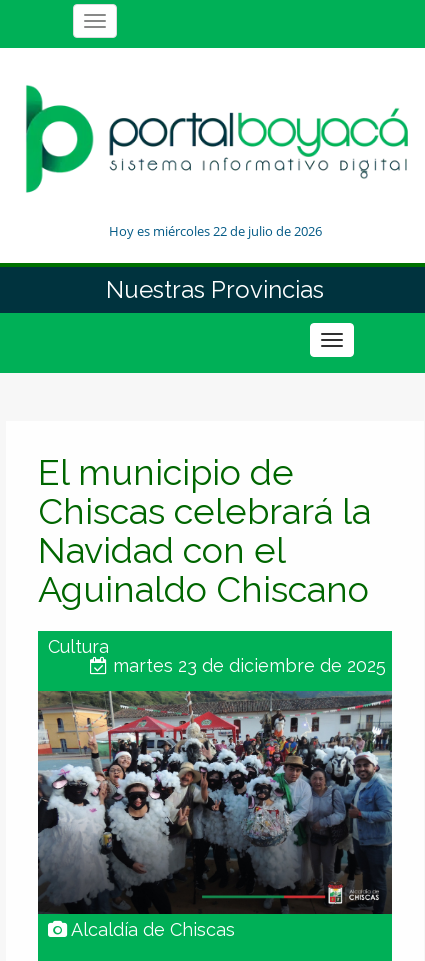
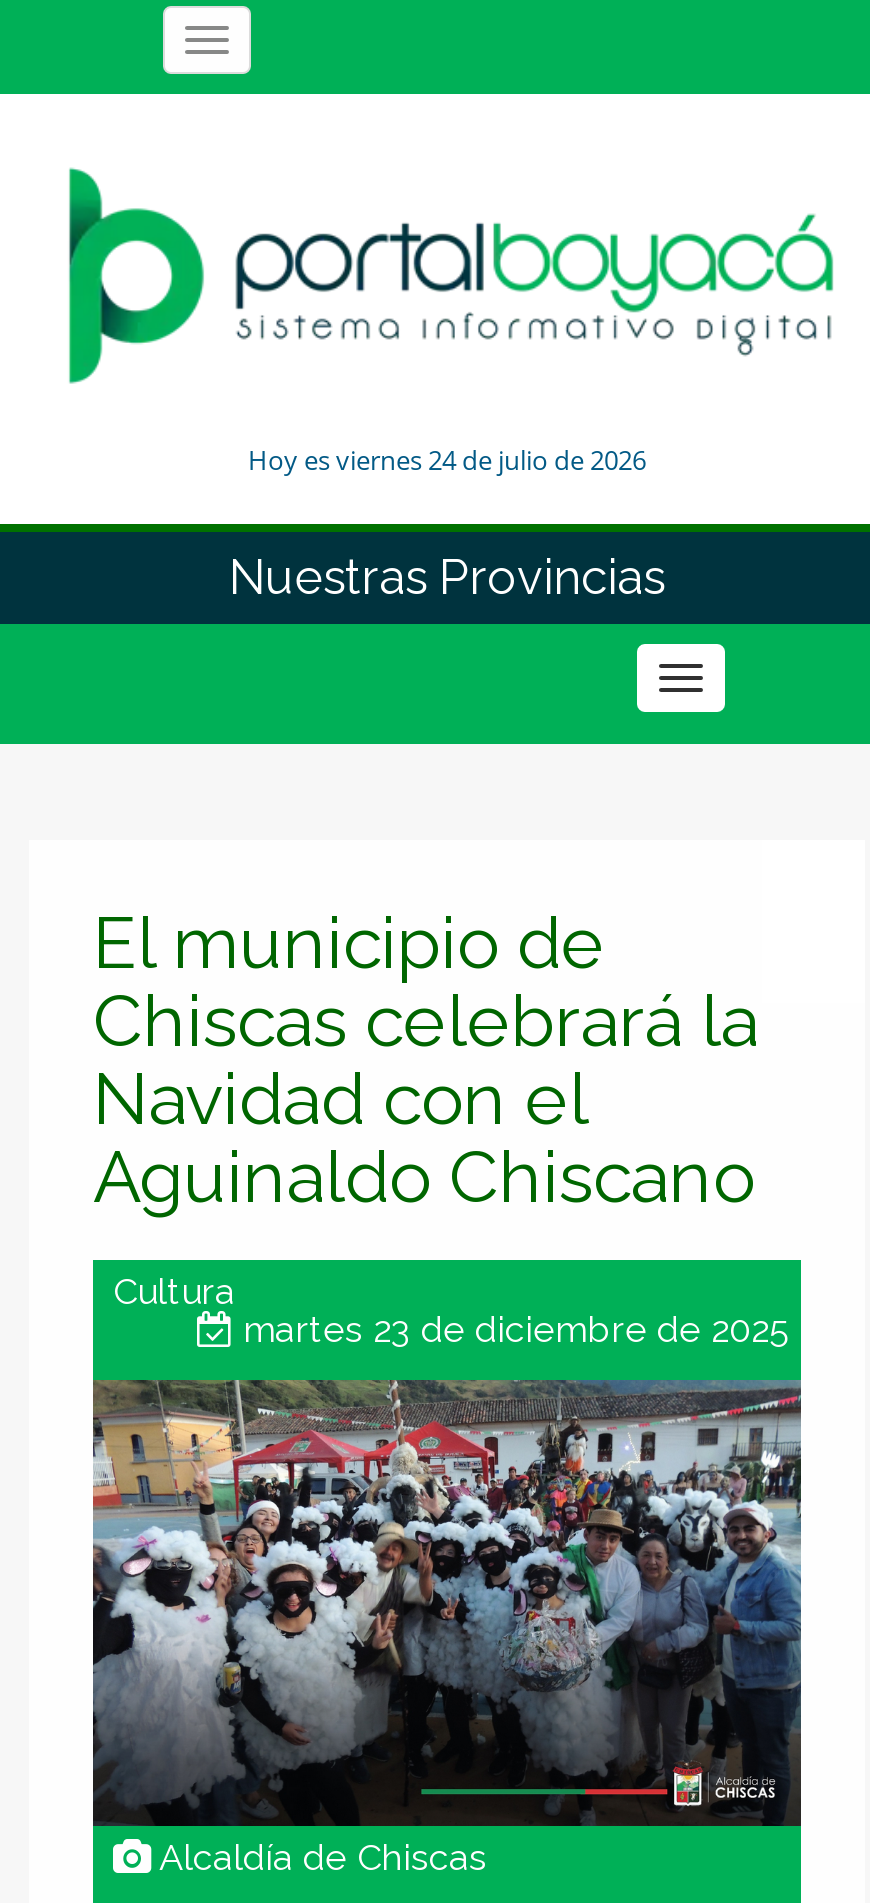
- Hoy es miércoles 22 de julio de 2026
+ Hoy es viernes 24 de julio de 2026
